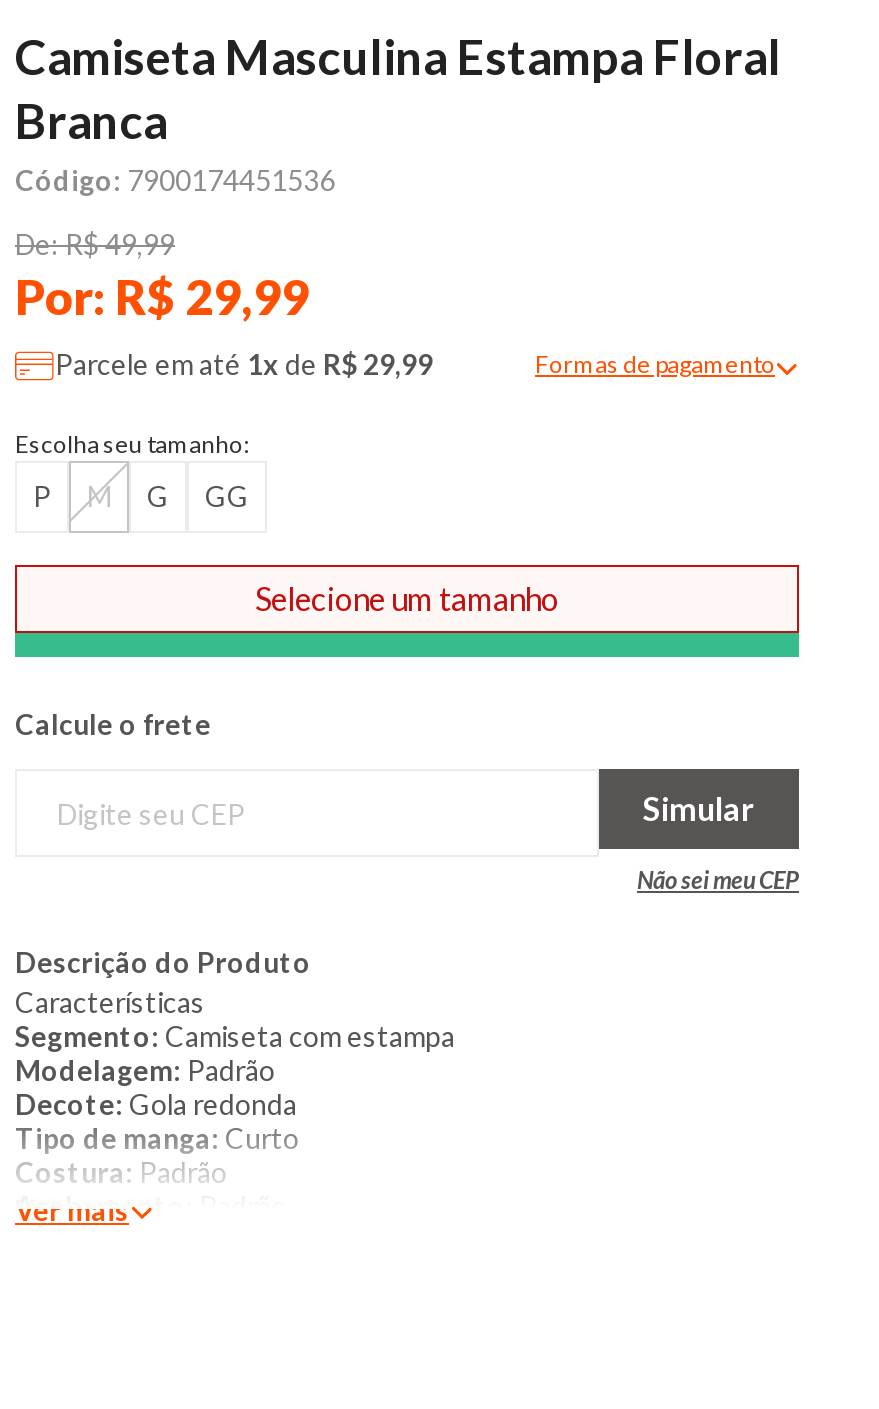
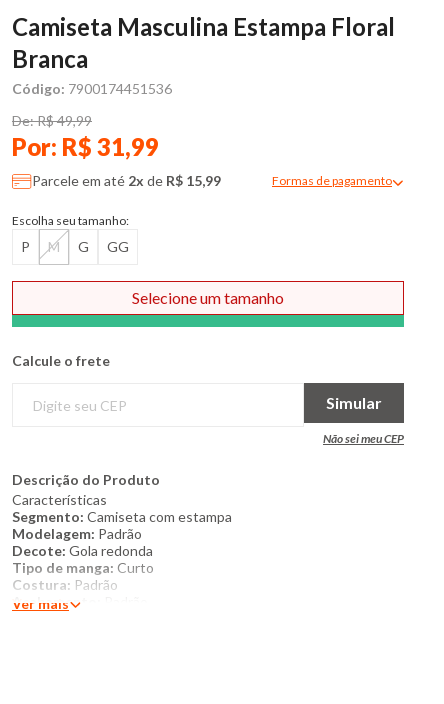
- Por: R$ 29,99
+ Por: R$ 31,99

- Parcele em até 1x de R$ 29,99
+ Parcele em até 2x de R$ 15,99
